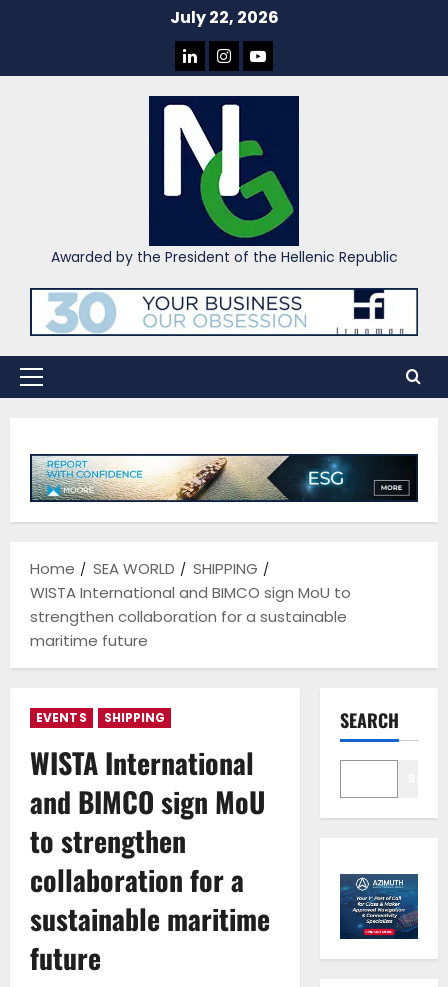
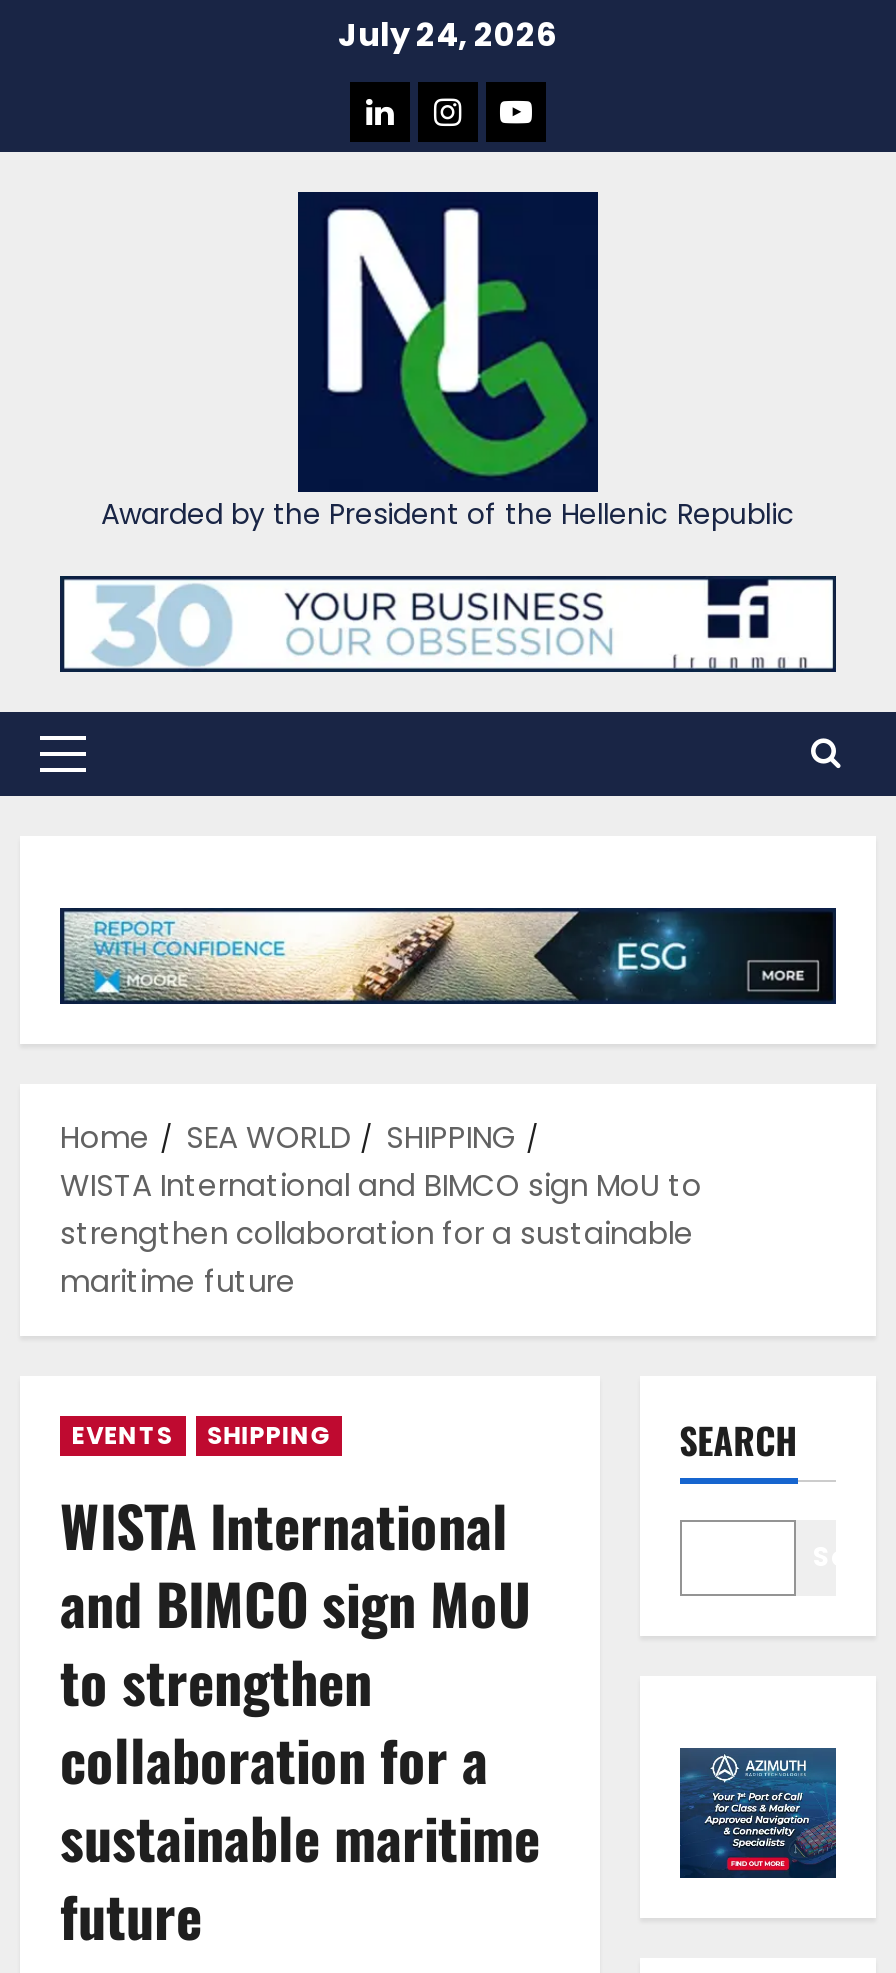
- July 22, 2026
+ July 24, 2026
